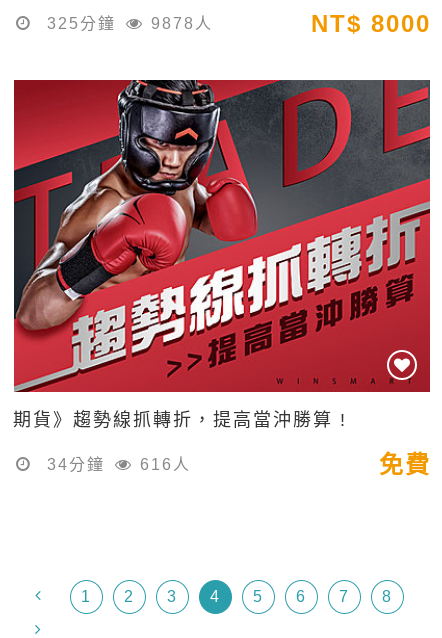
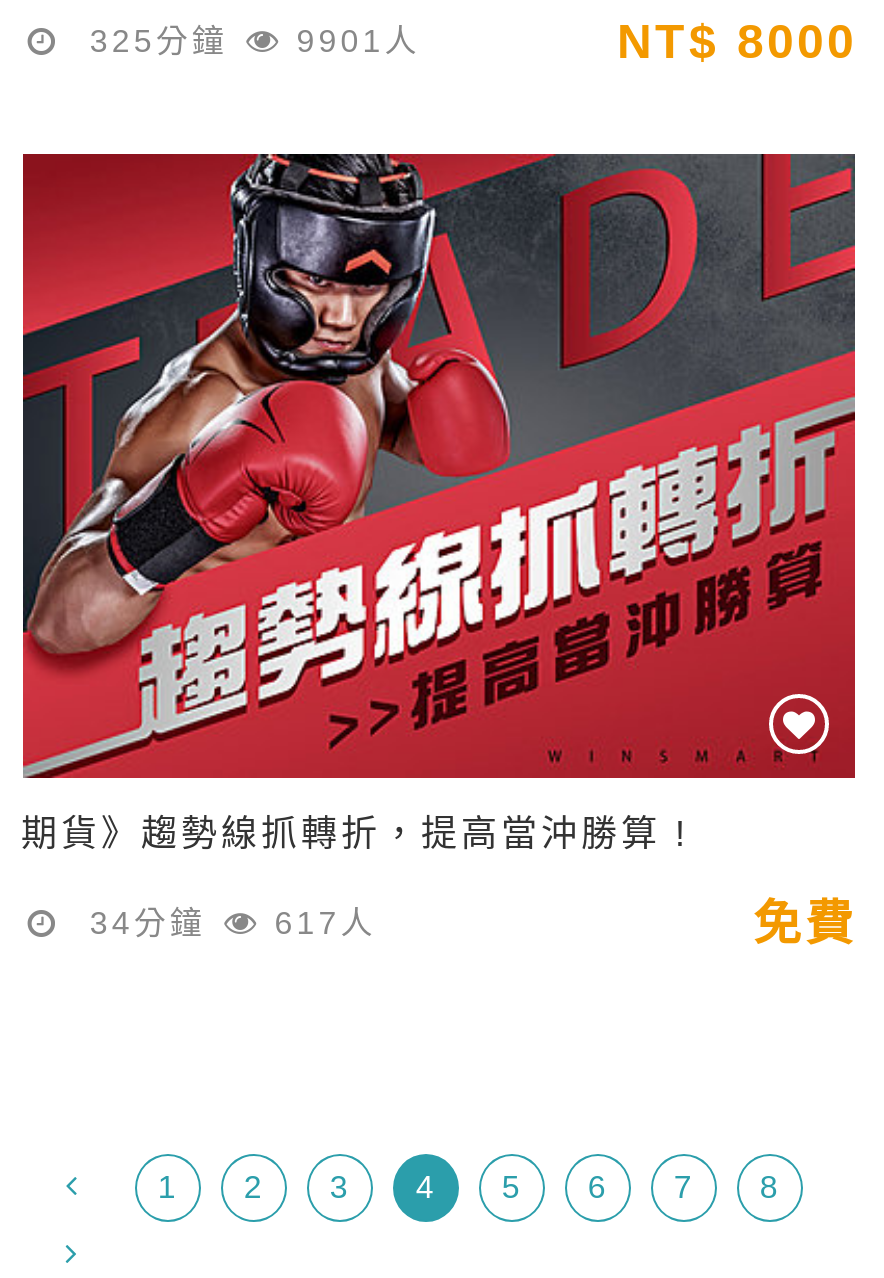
- 325分鐘 9878人
+ 325分鐘 9901人

- 34分鐘 616人
+ 34分鐘 617人
